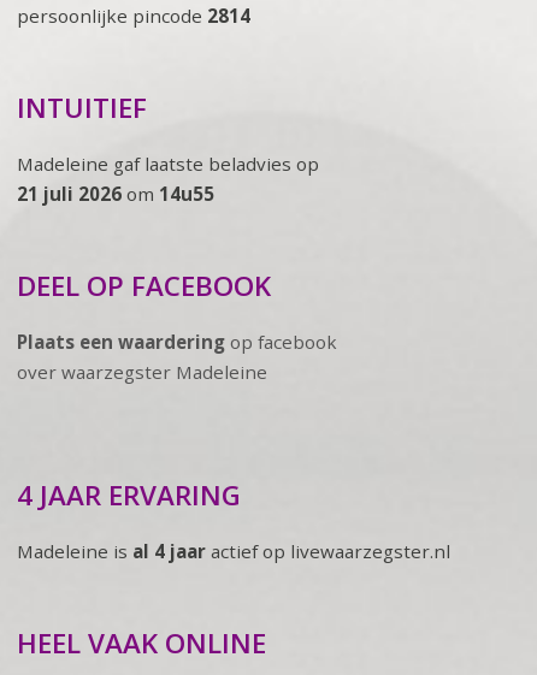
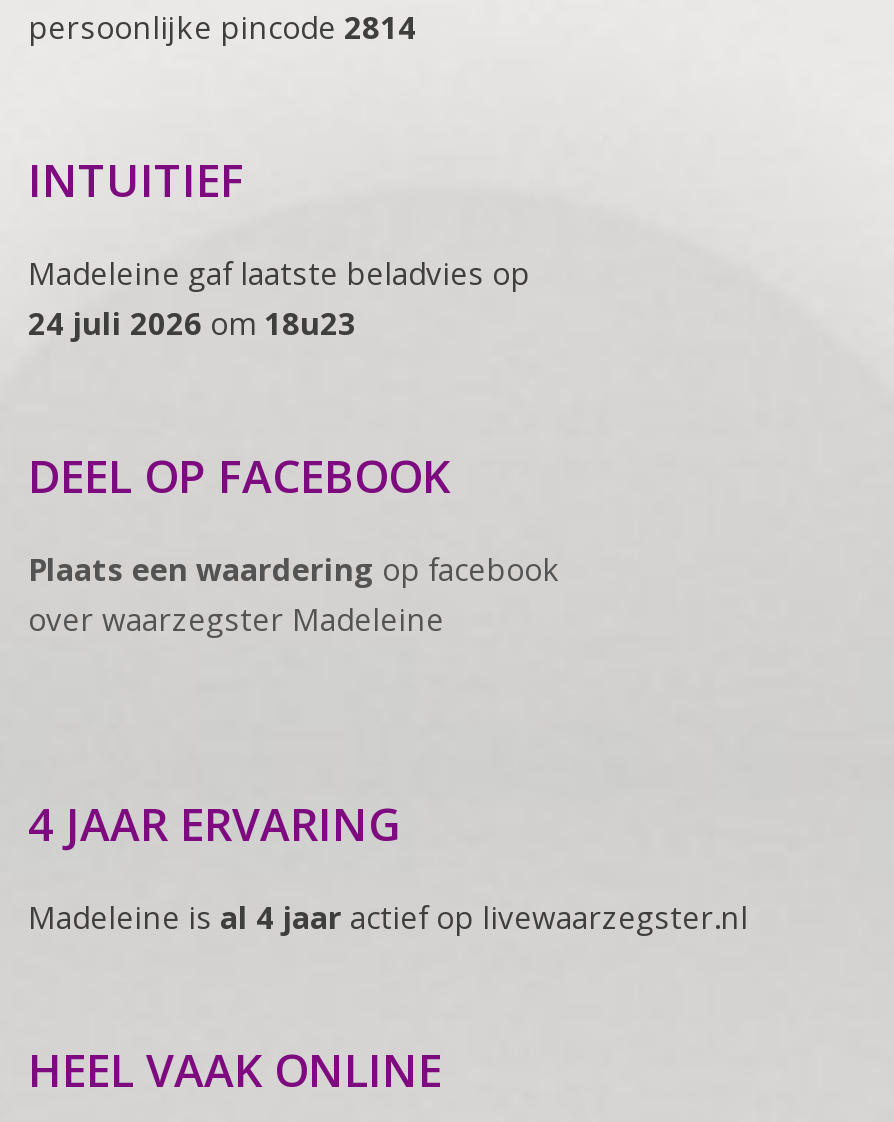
- 21 juli 2026 om 14u55
+ 24 juli 2026 om 18u23
